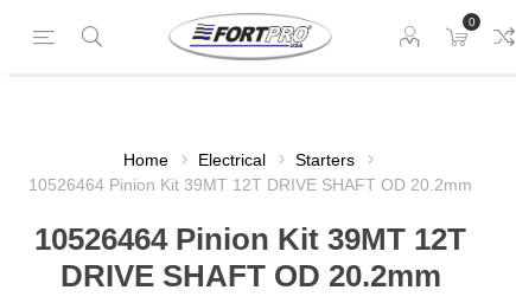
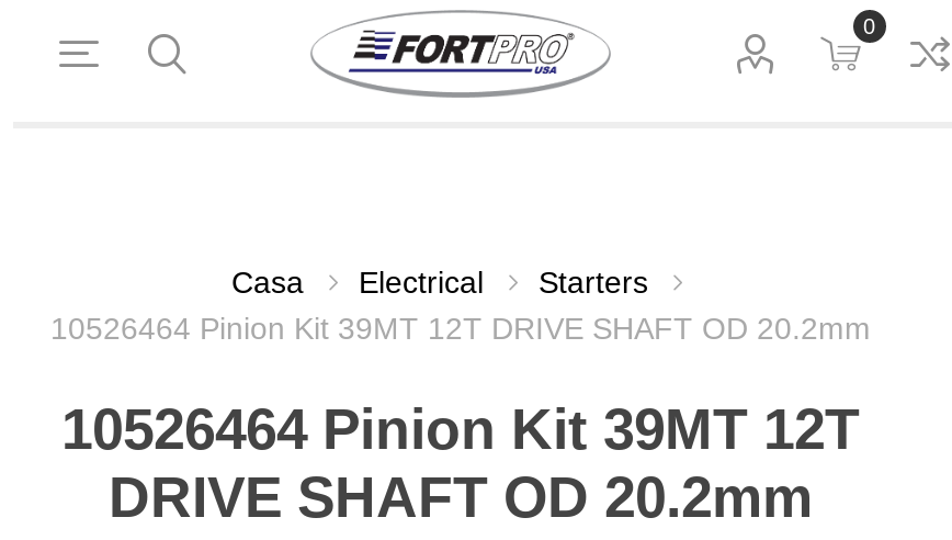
- Home
+ Casa
